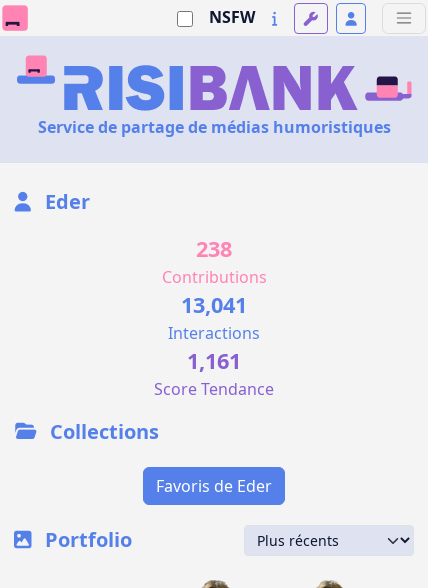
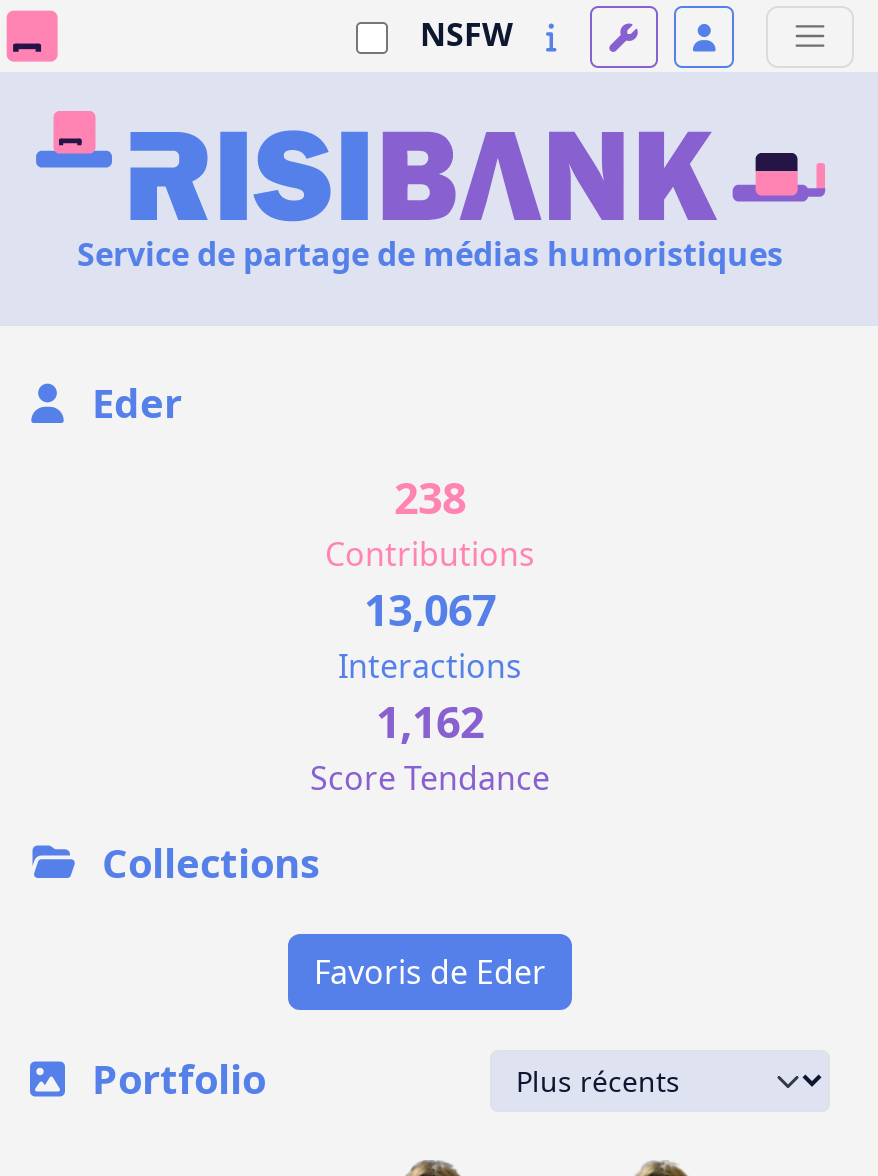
- 13,041
+ 13,067

- 1,161
+ 1,162
